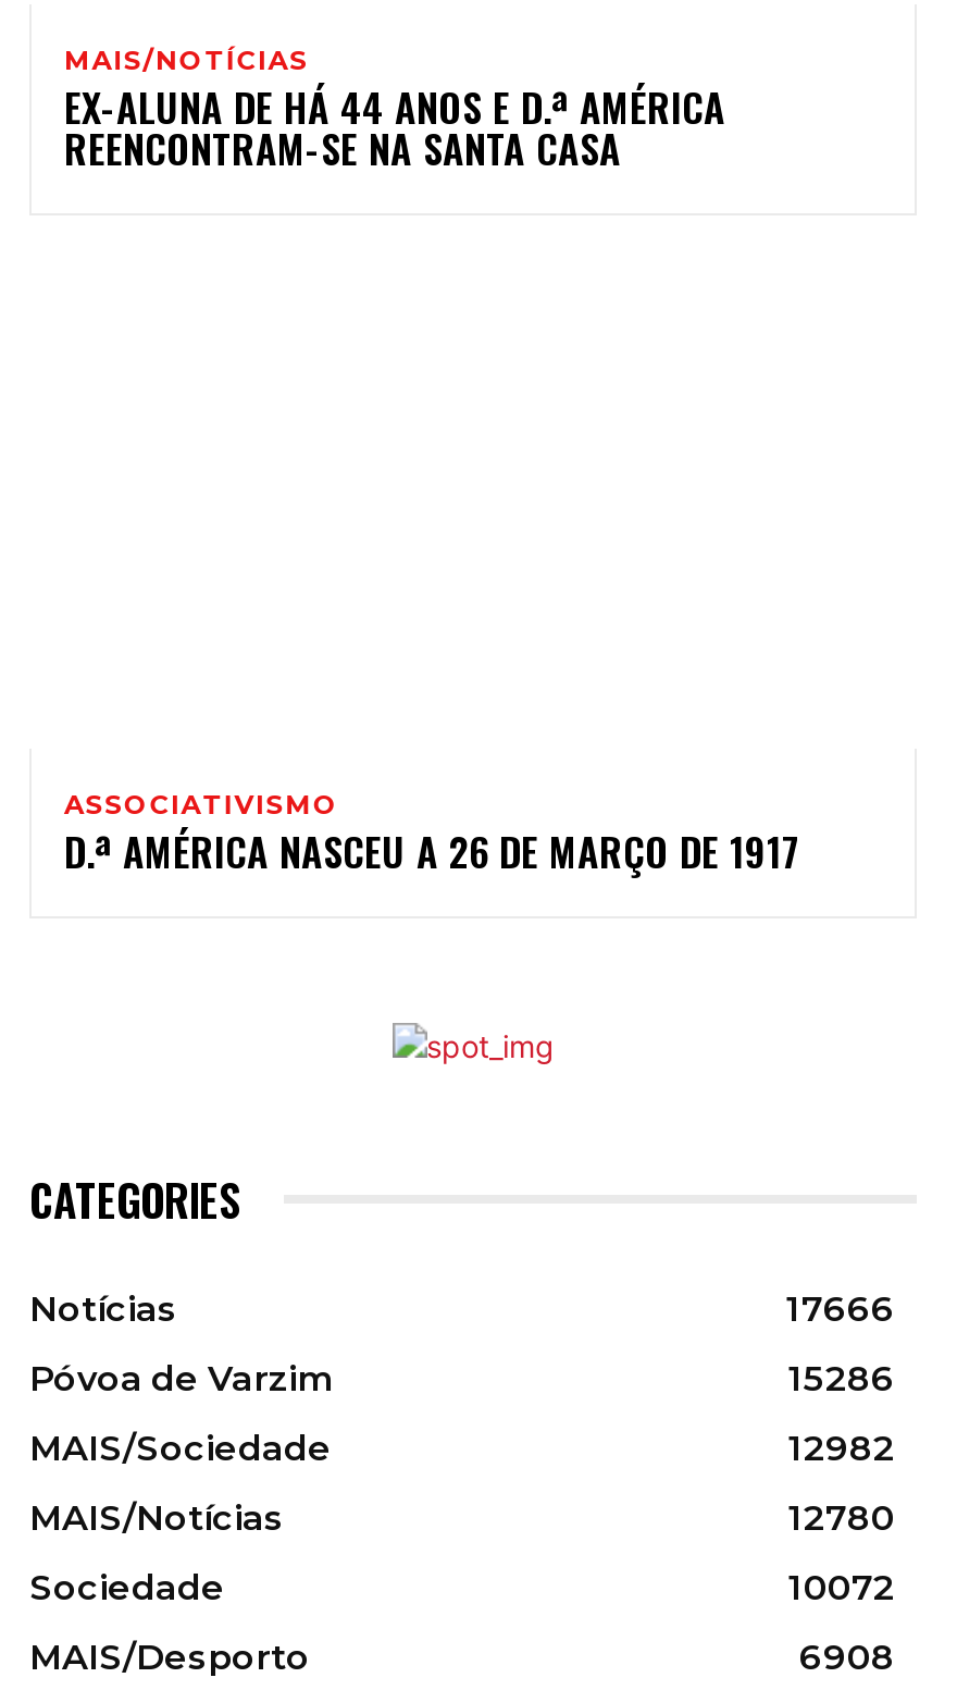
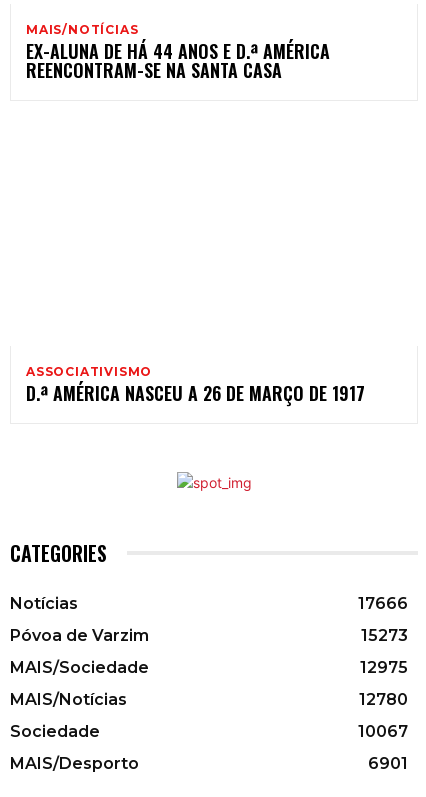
- 15286
+ 15273

- 12982
+ 12975

- 10072
+ 10067

- 6908
+ 6901
